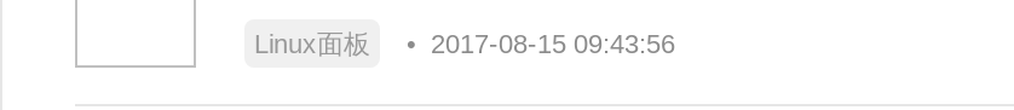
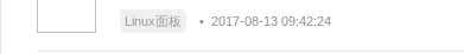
- Linux面板 • 2017-08-15 09:43:56
+ Linux面板 • 2017-08-13 09:42:24
